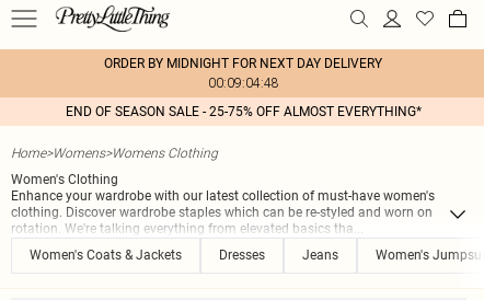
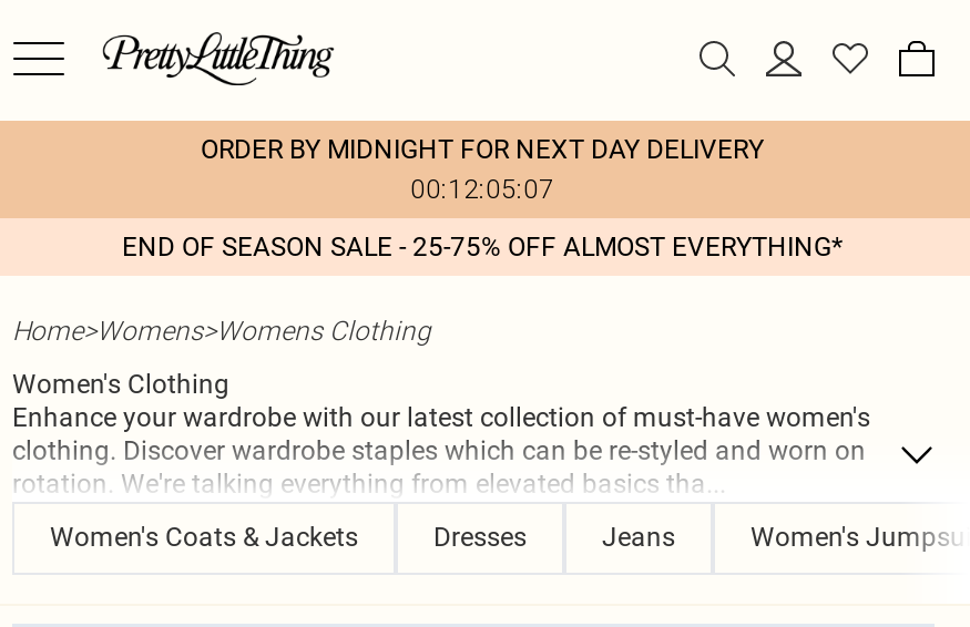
- 00:09:04:48
+ 00:12:05:07
